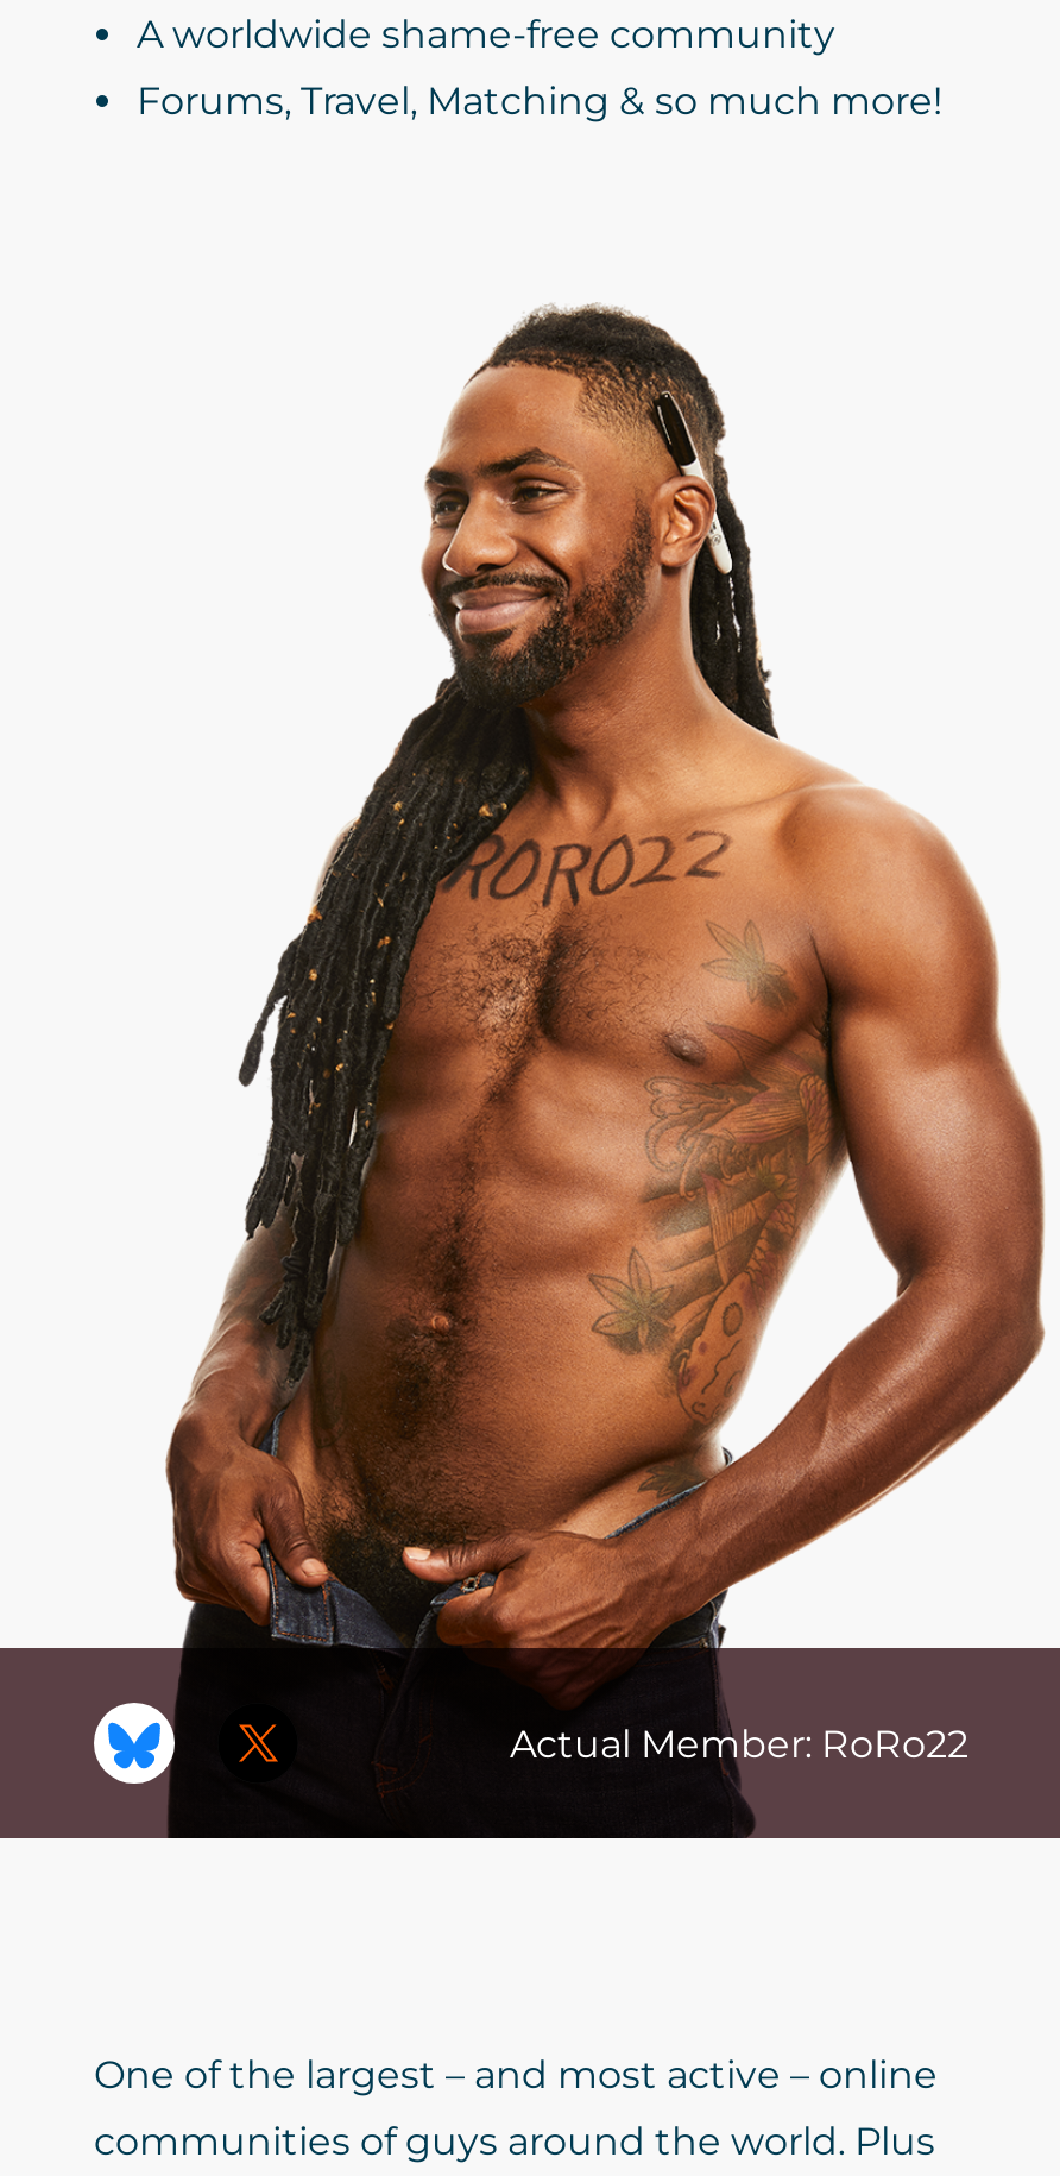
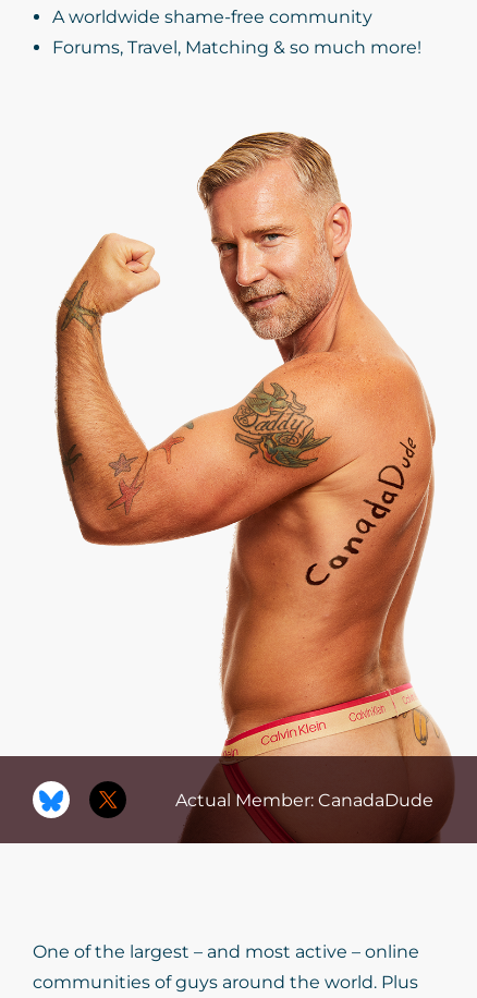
- [image]
- Actual Member: RoRo22
+ [image]
+ Actual Member: CanadaDude
